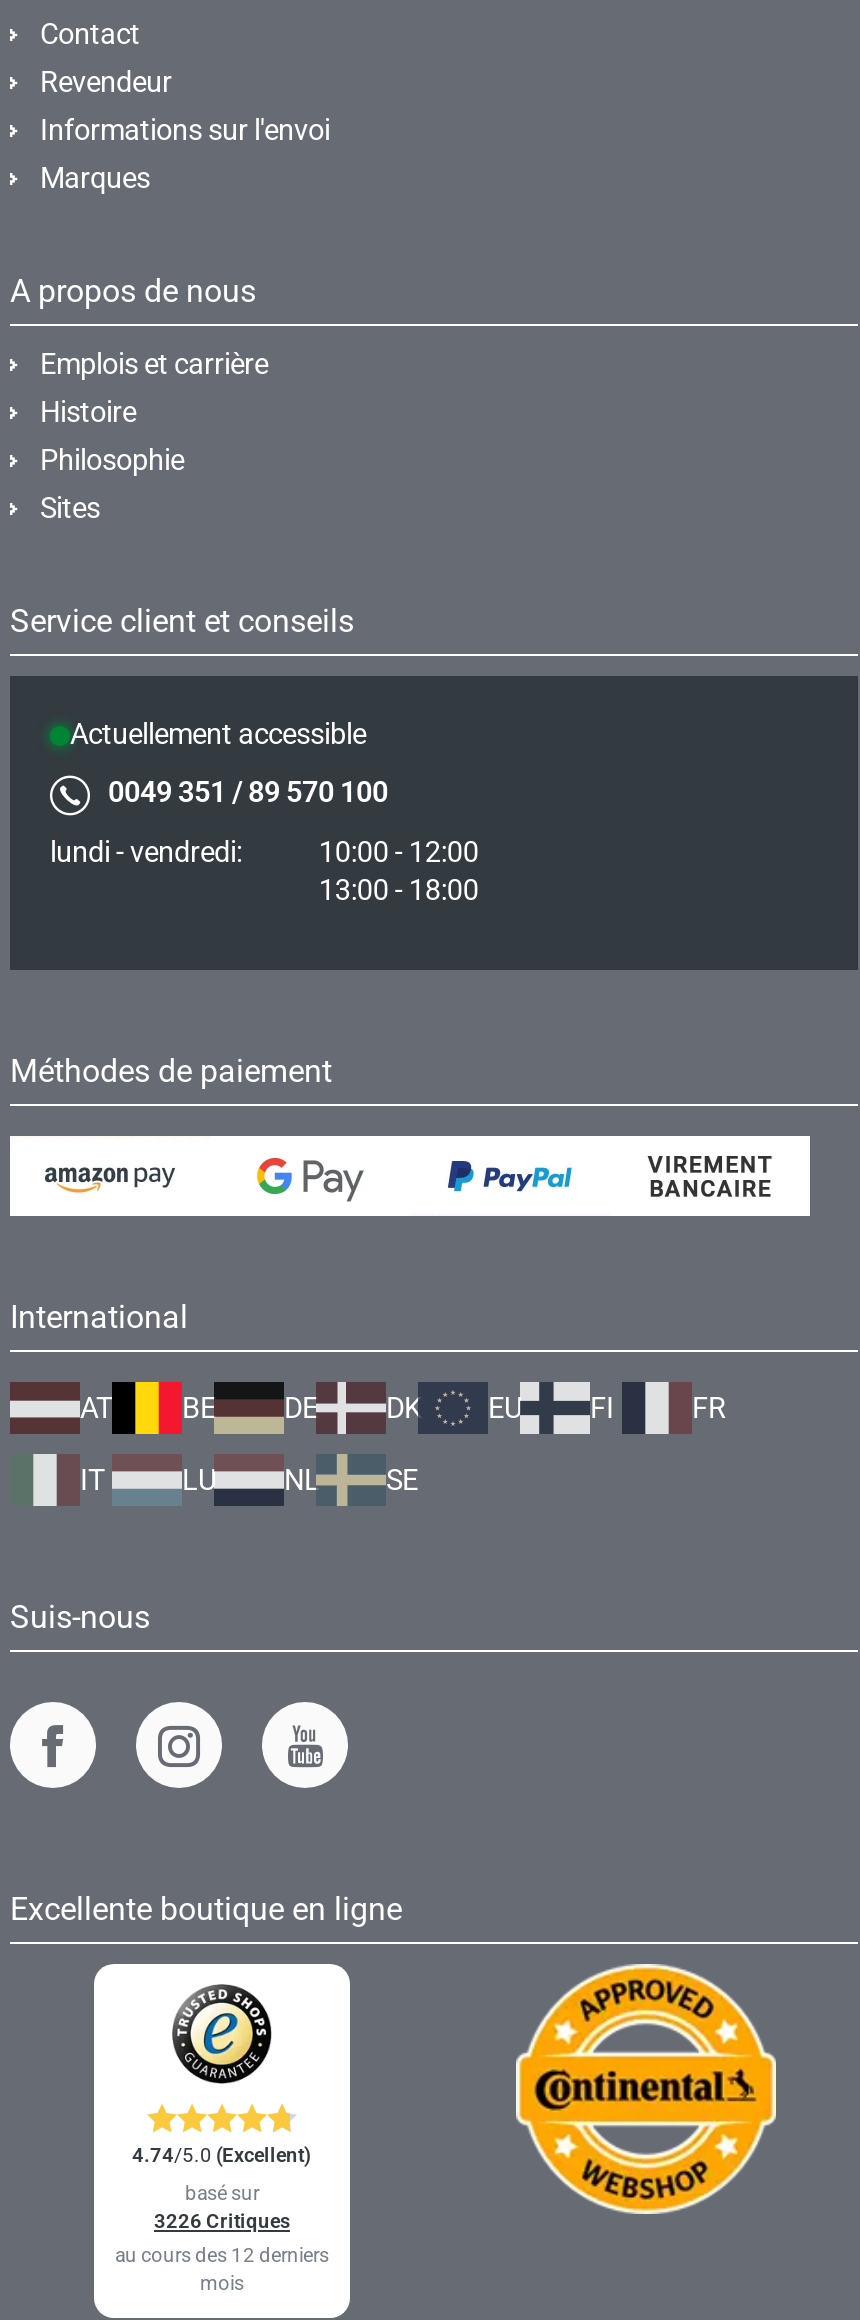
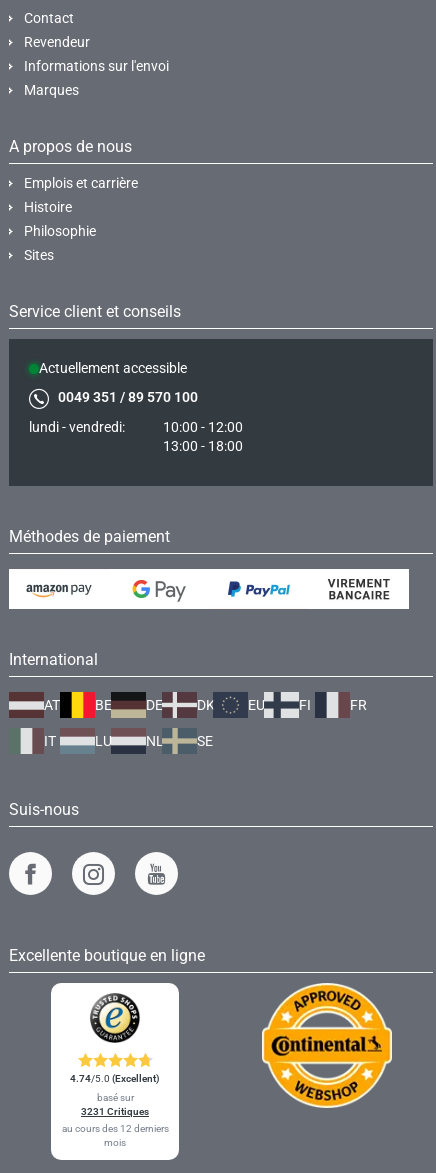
- 3226 Critiques
+ 3231 Critiques
